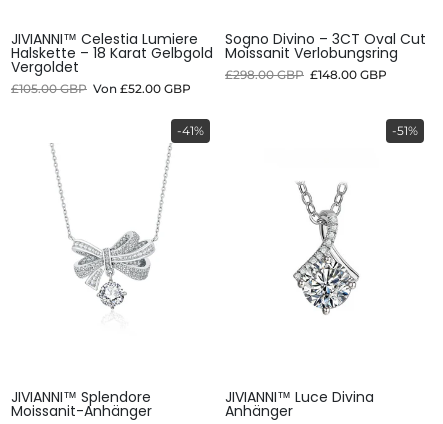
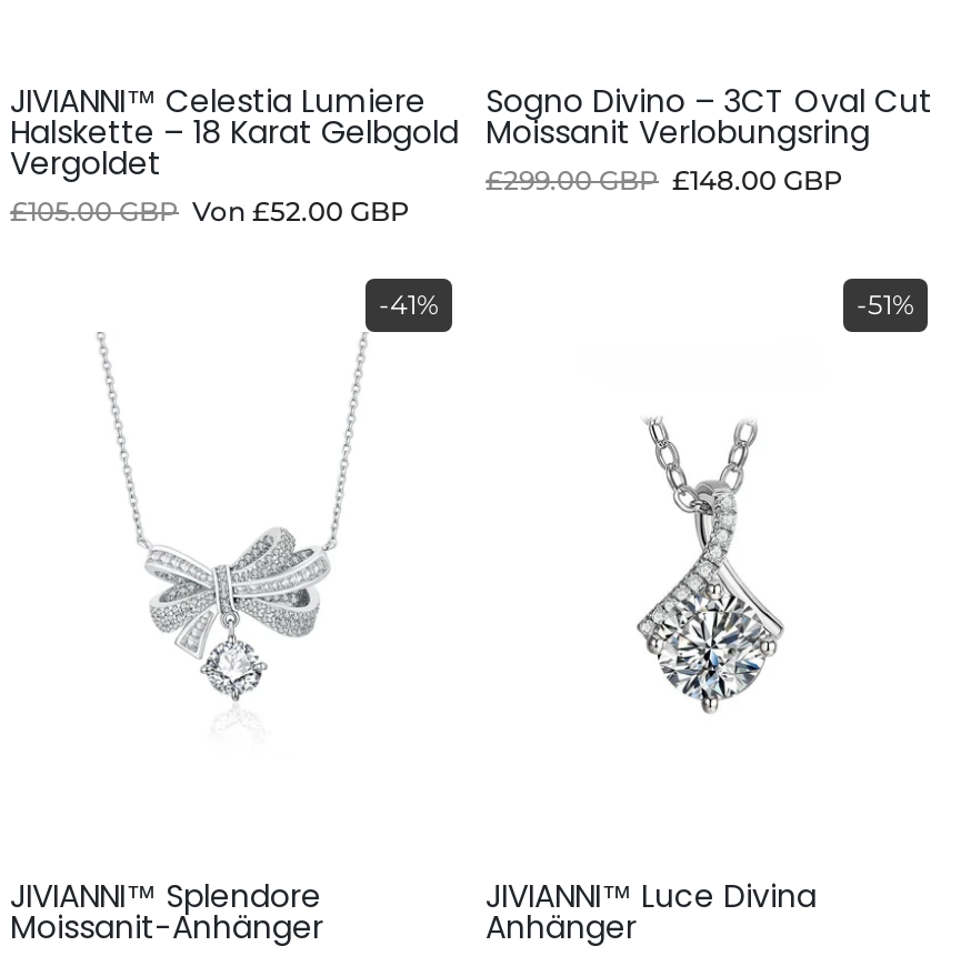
- £298.00 GBP £148.00 GBP
+ £299.00 GBP £148.00 GBP
